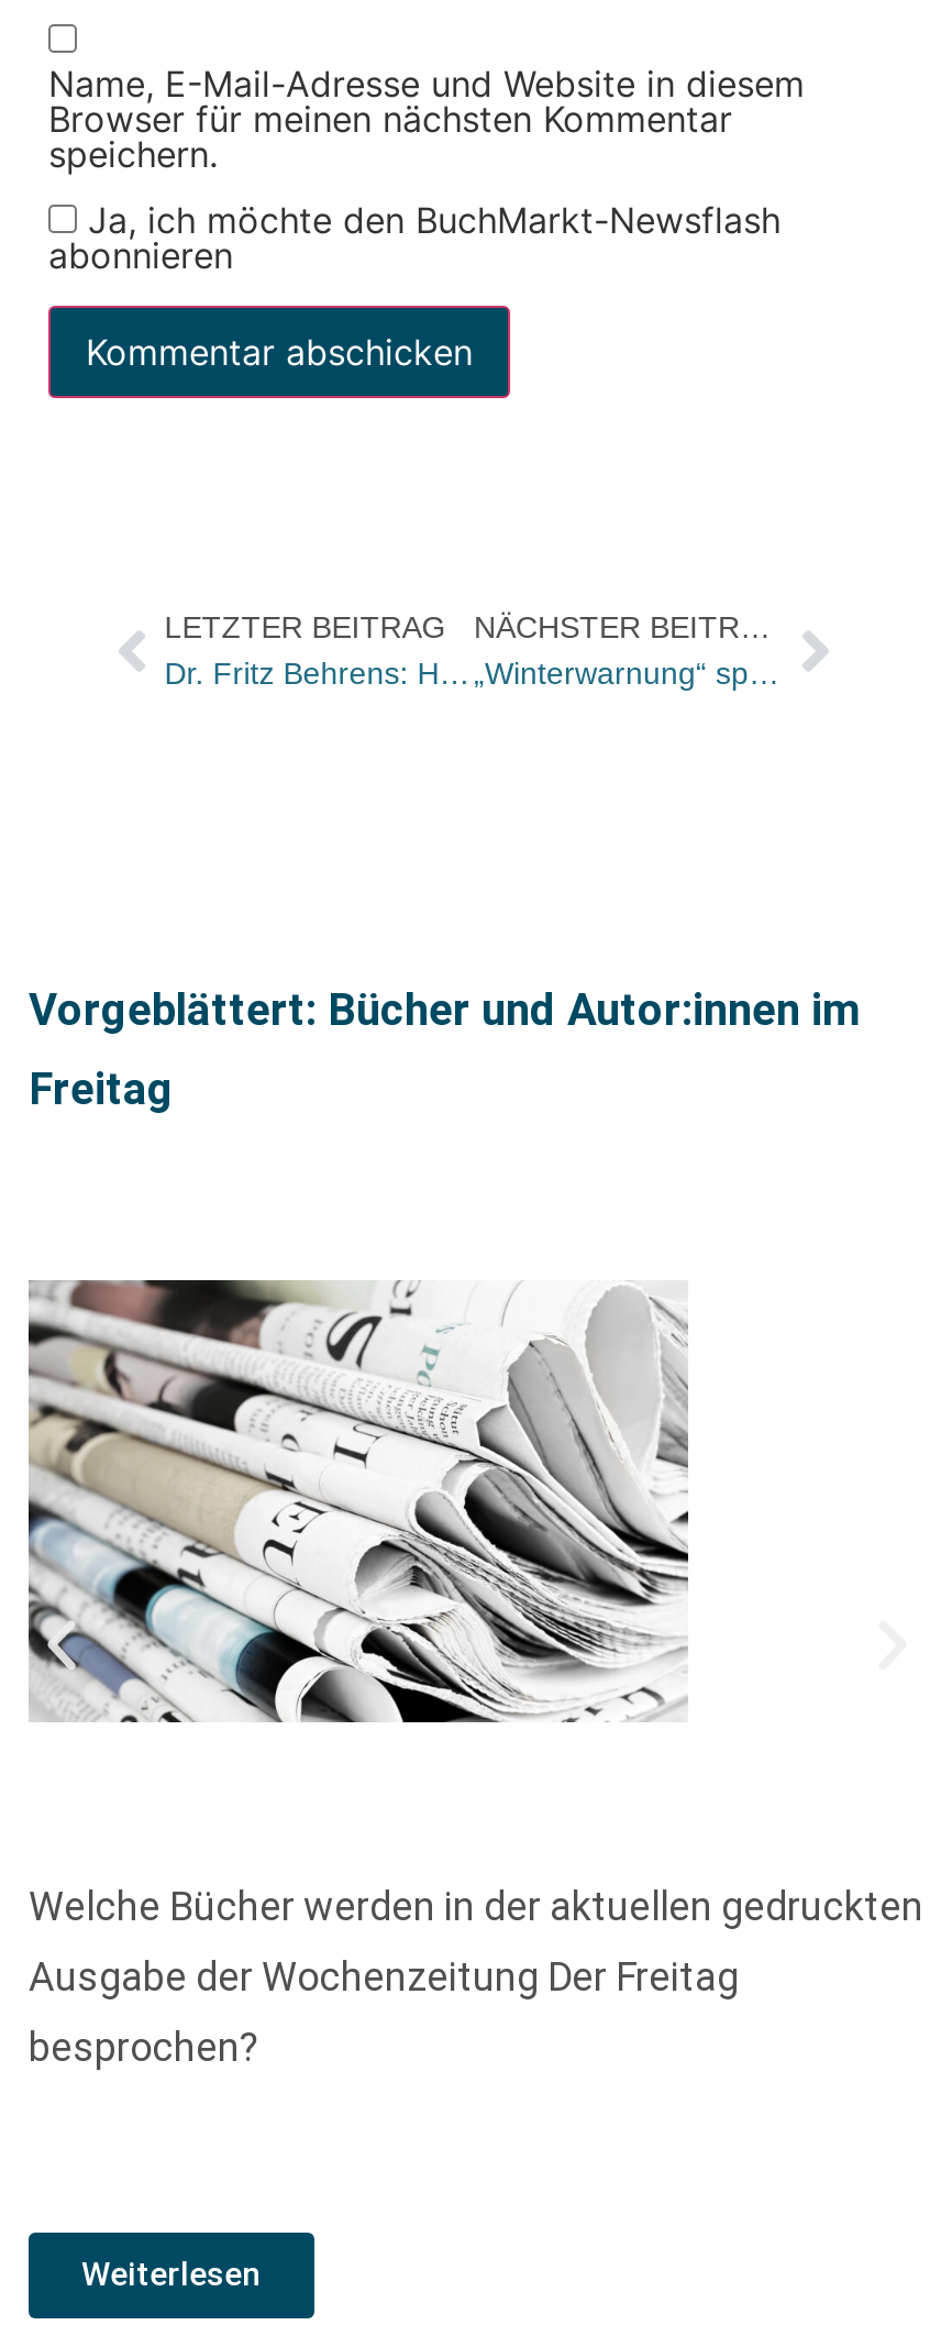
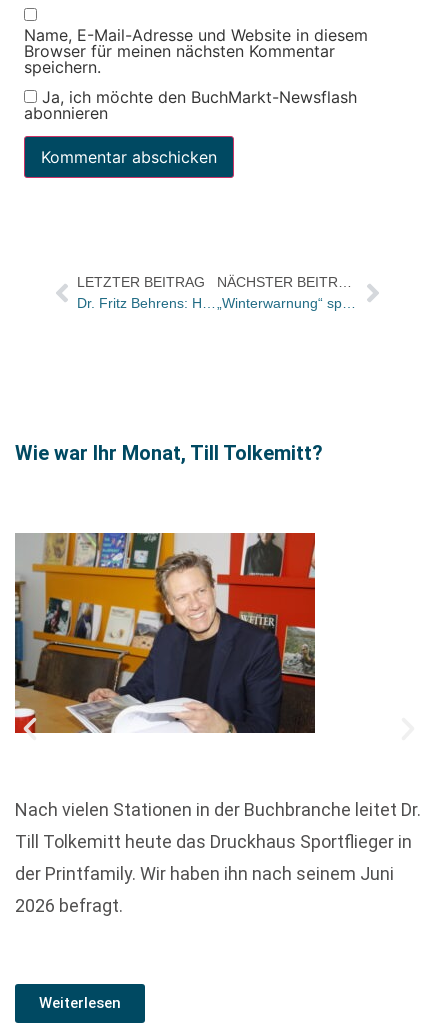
- Vorgeblättert: Bücher und Autor:innen im
+ Wie war Ihr Monat, Till Tolkemitt?

- Freitag
+ Nach vielen Stationen in der Buchbranche leitet Dr.

- [image]
+ [image]

- Welche Bücher werden in der aktuellen gedruckten
+ Till Tolkemitt heute das Druckhaus Sportflieger in

- Ausgabe der Wochenzeitung Der Freitag
+ der Printfamily. Wir haben ihn nach seinem Juni

- besprochen?
+ 2026 befragt.
